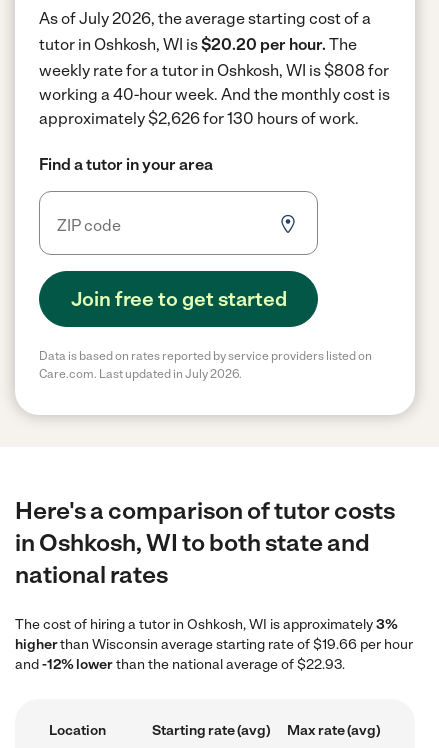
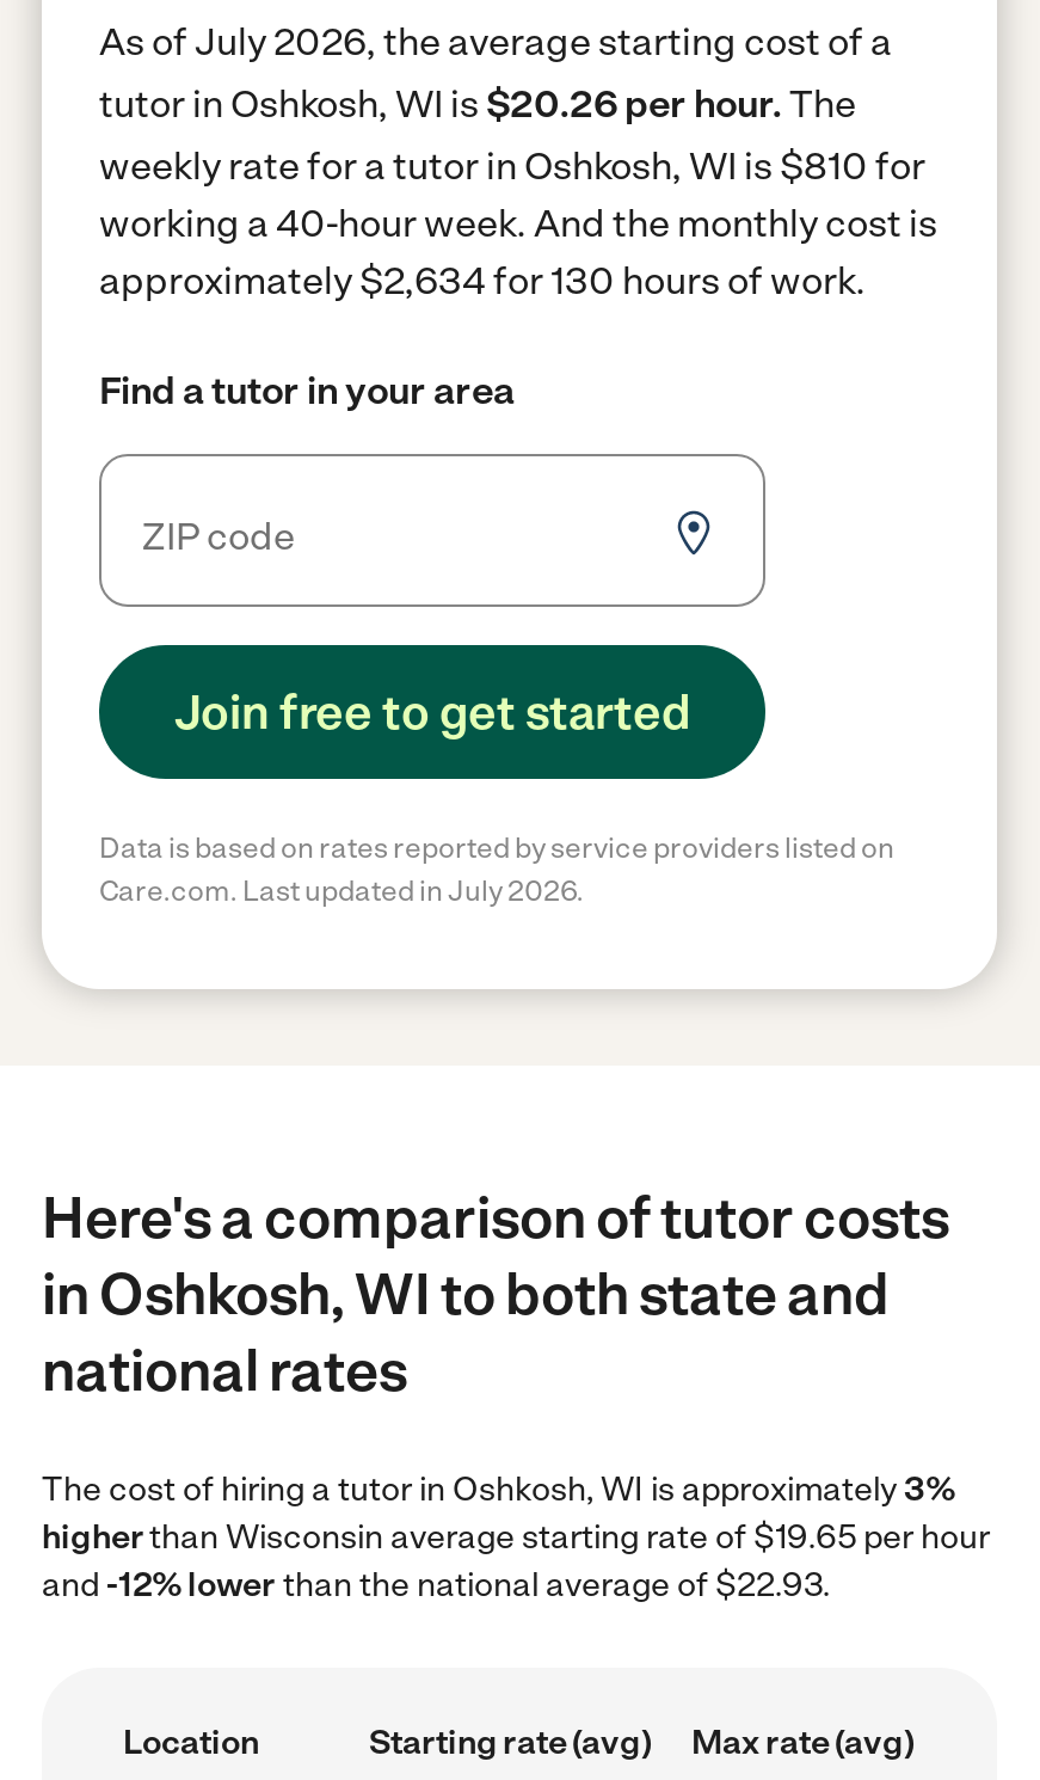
- tutor in Oshkosh, WI is $20.20 per hour. The
+ tutor in Oshkosh, WI is $20.26 per hour. The

- weekly rate for a tutor in Oshkosh, WI is $808 for
+ weekly rate for a tutor in Oshkosh, WI is $810 for

- approximately $2,626 for 130 hours of work.
+ approximately $2,634 for 130 hours of work.

- higherthan Wisconsin average starting rate of $19.66 per hour
+ higherthan Wisconsin average starting rate of $19.65 per hour
